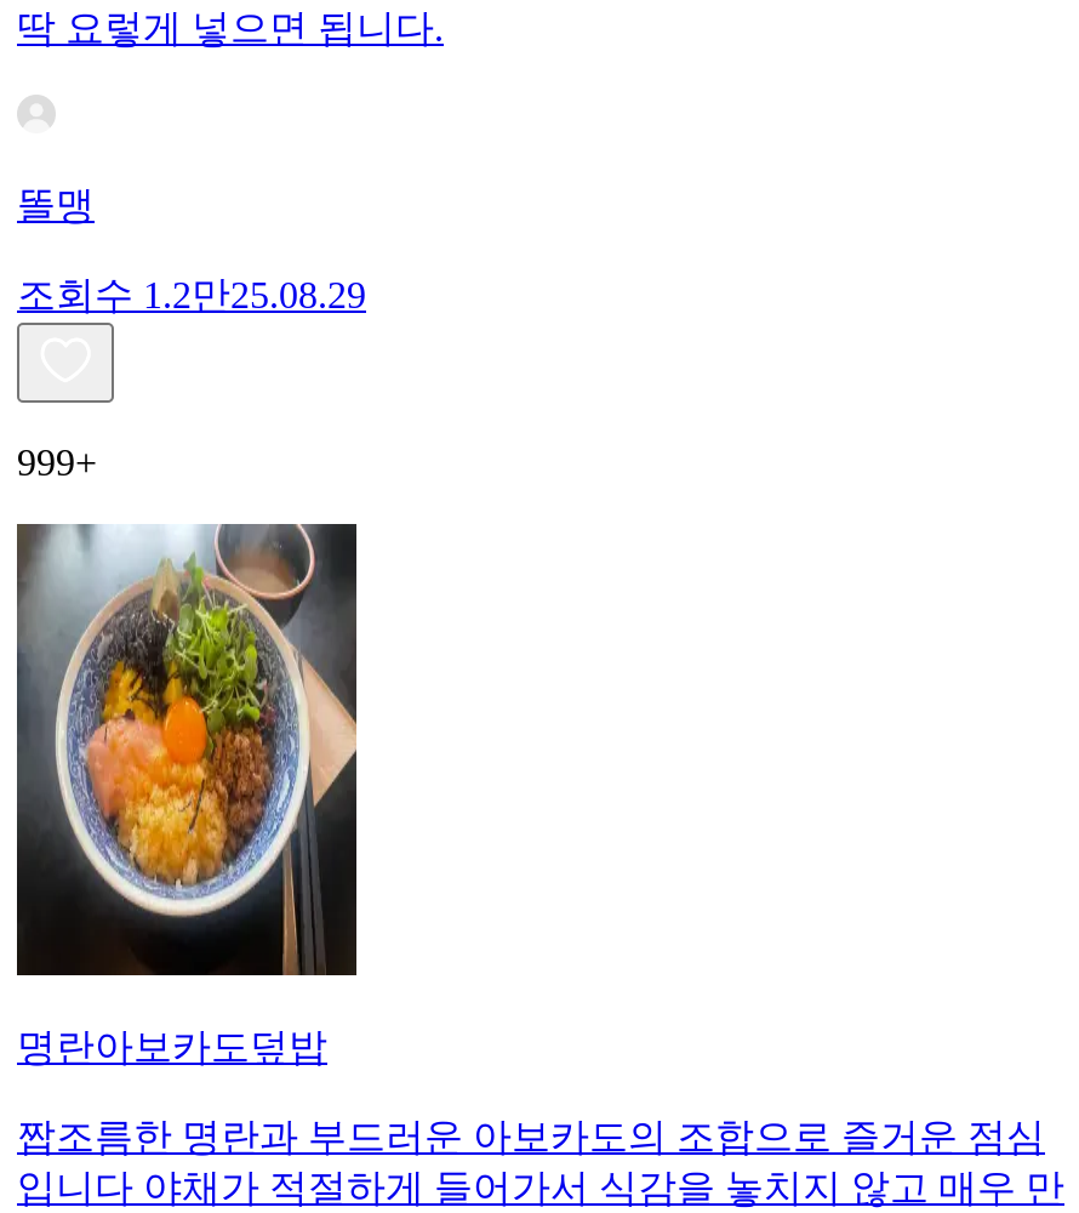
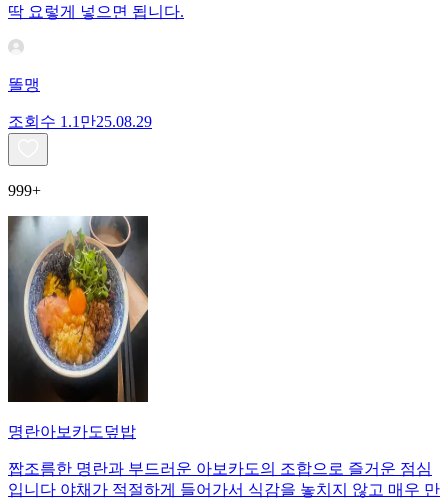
- 조회수 1.2만 25.08.29
+ 조회수 1.1만 25.08.29
